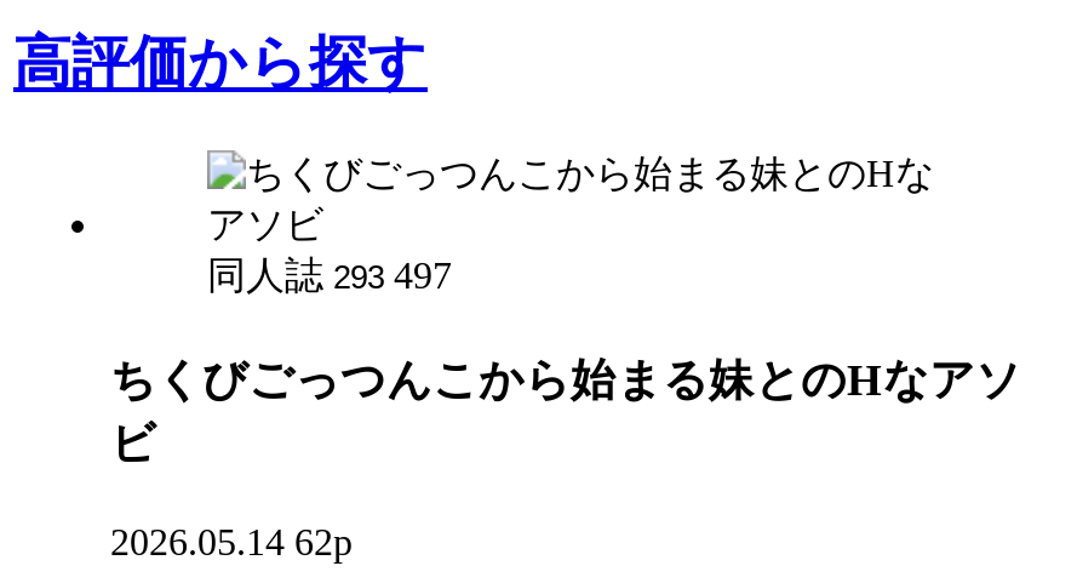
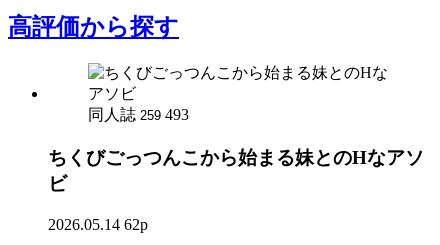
- 同人誌 293 497
+ 同人誌 259 493
